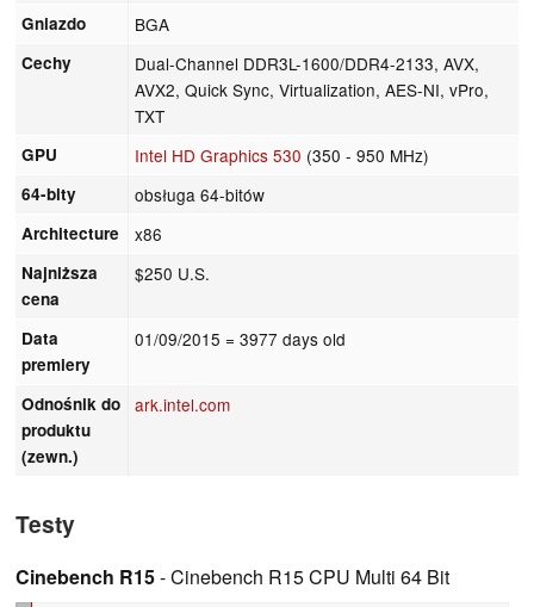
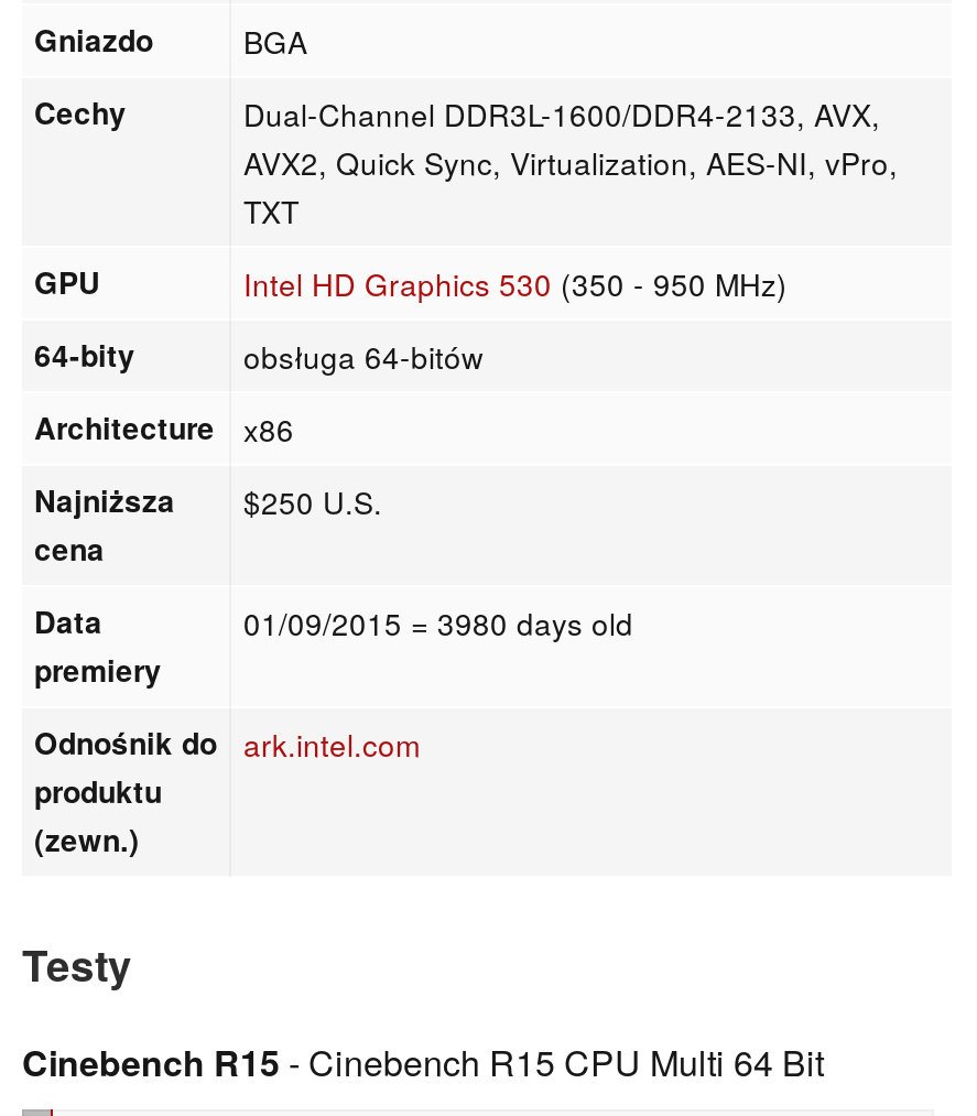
- 01/09/2015 = 3977 days old
+ 01/09/2015 = 3980 days old
